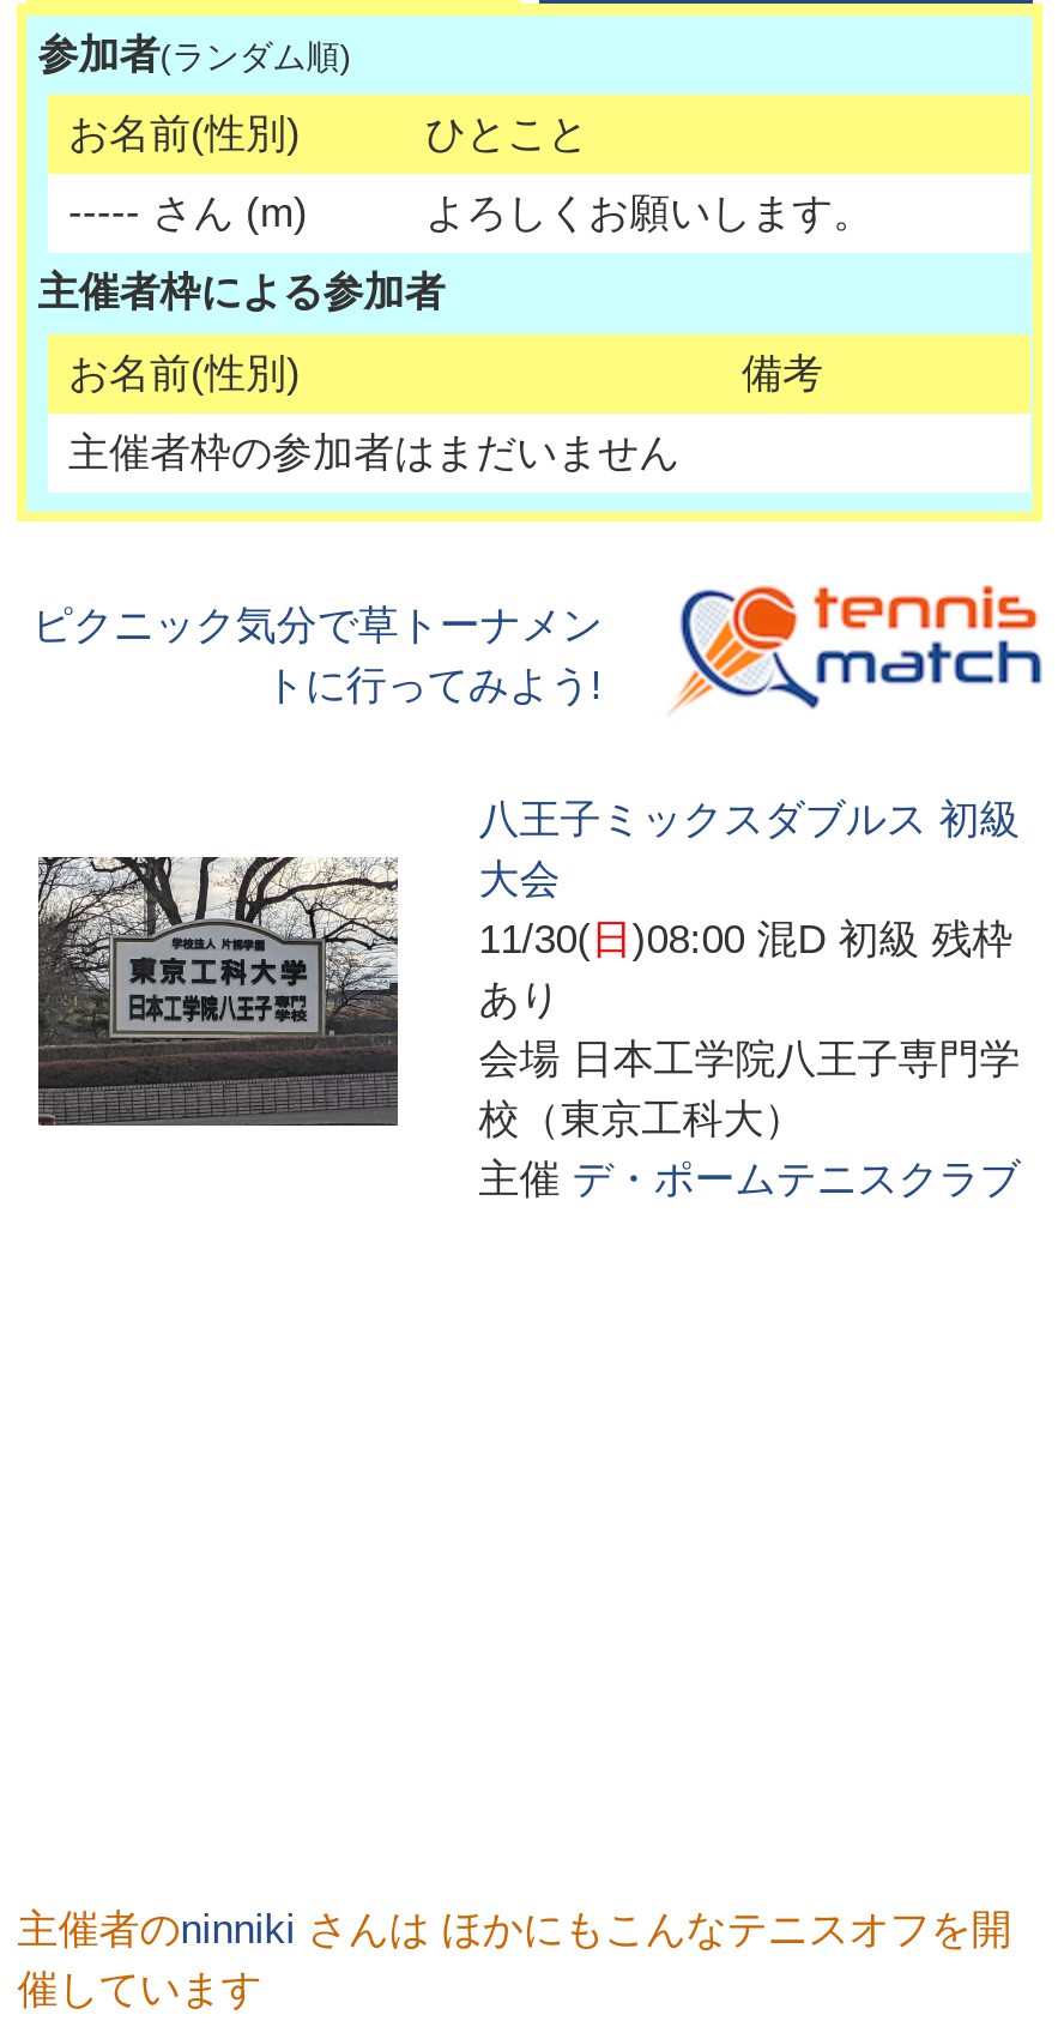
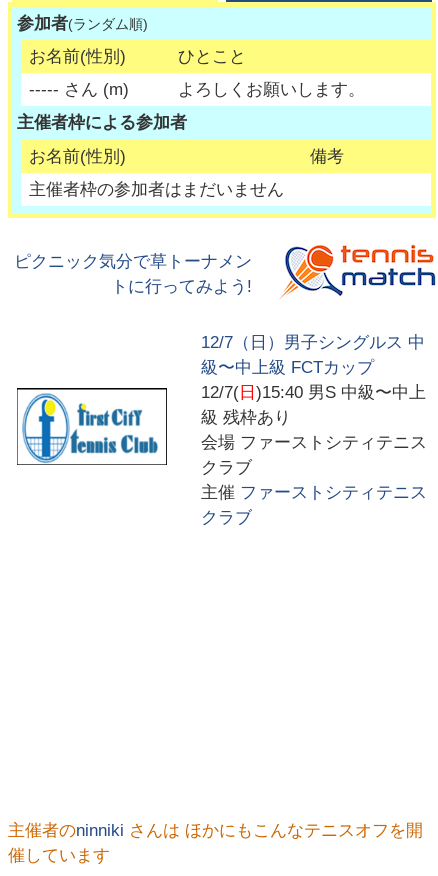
- [image]
- 八王子ミックスダブルス 初級
- 大会
- 11/30(日)08:00 混D 初級 残枠
- あり
- 会場日本工学院八王子専門学
- 校（東京工科大）
- 主催デ・ポームテニスクラブ
+ [image]
+ 12/7（日）男子シングルス 中
+ 級〜中上級 FCTカップ
+ 12/7(日)15:40 男S 中級〜中上
+ 級 残枠あり
+ 会場ファーストシティテニス
+ クラブ
+ 主催ファーストシティテニス
+ クラブ
